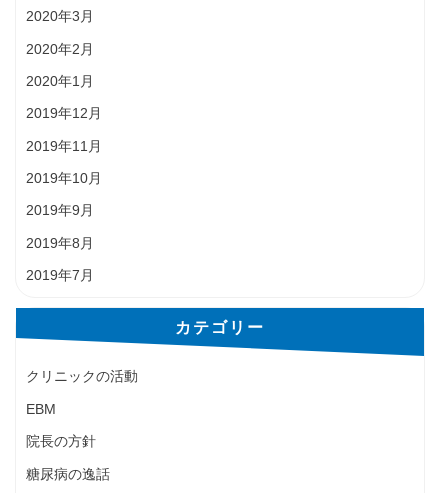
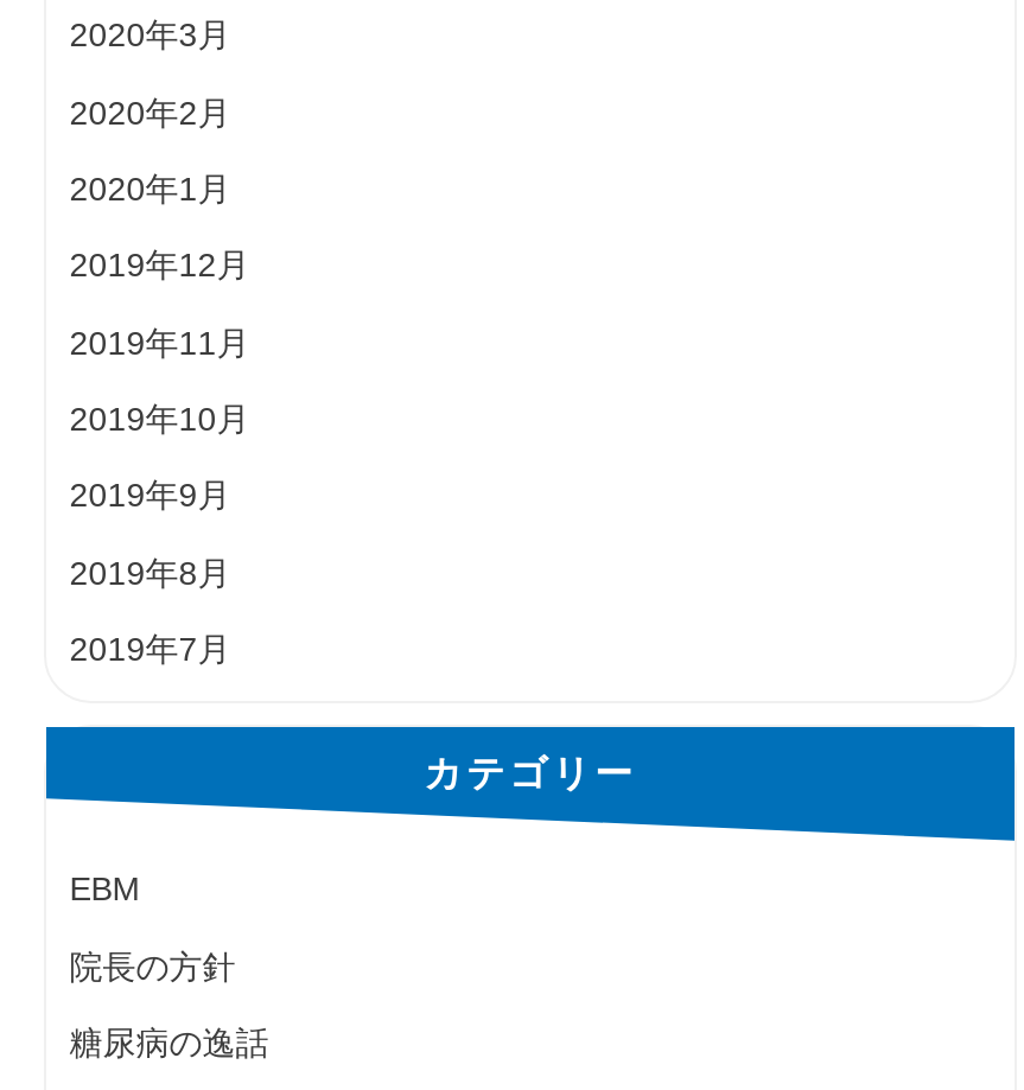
- クリニックの活動
